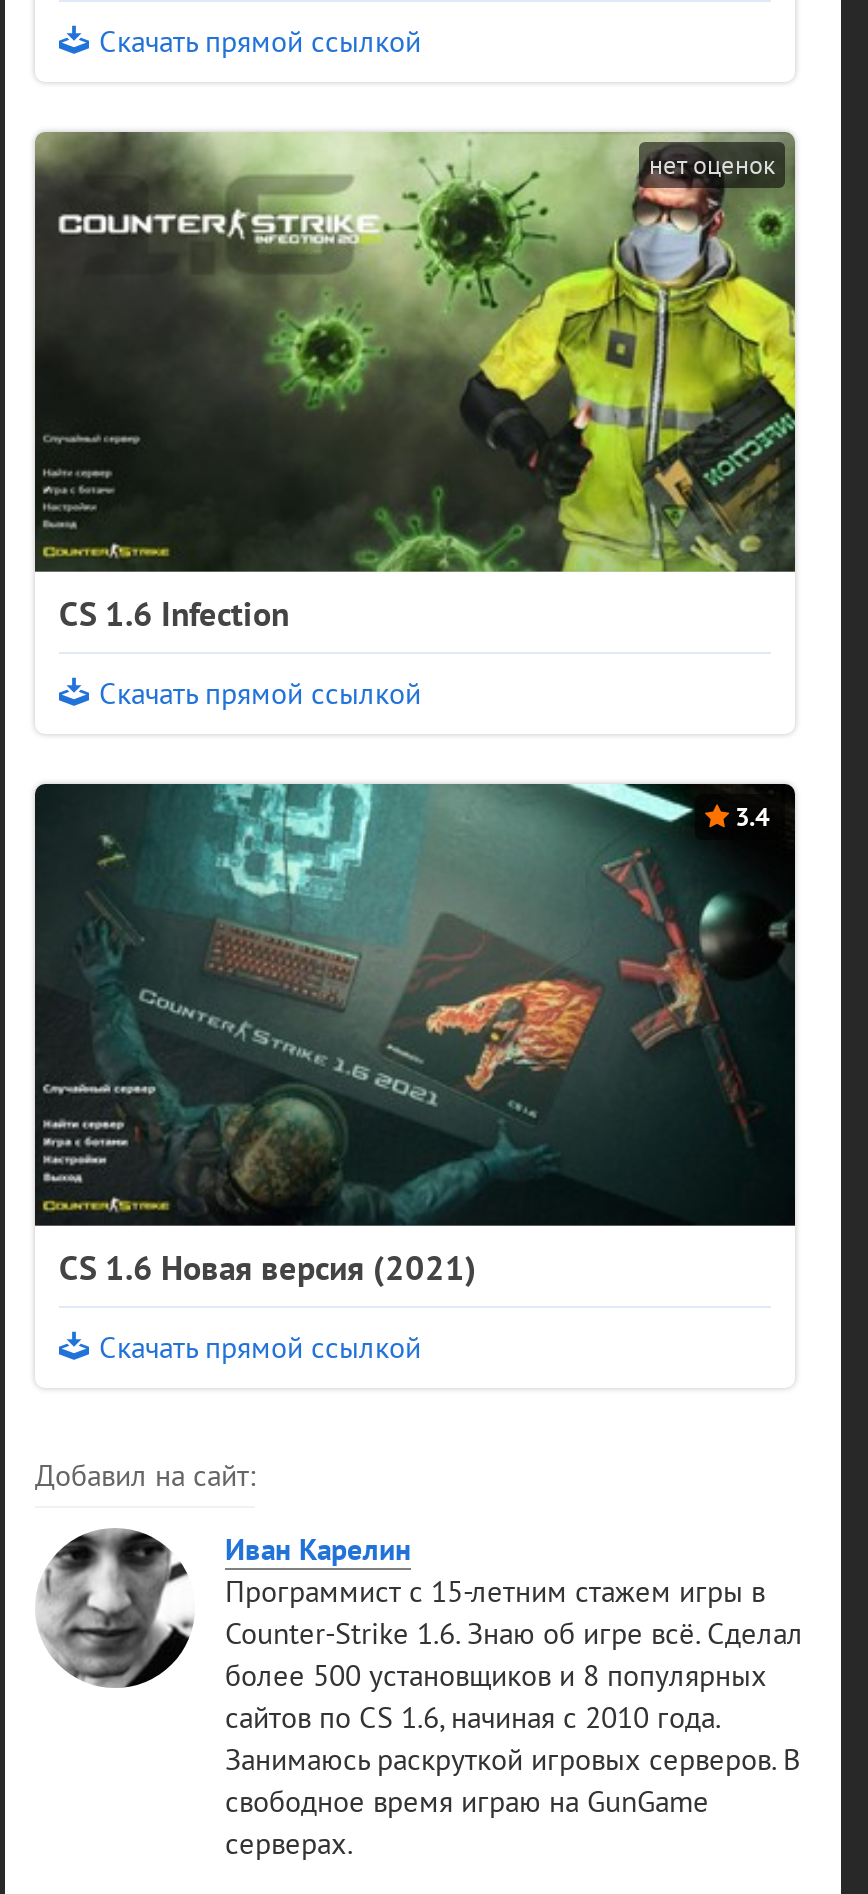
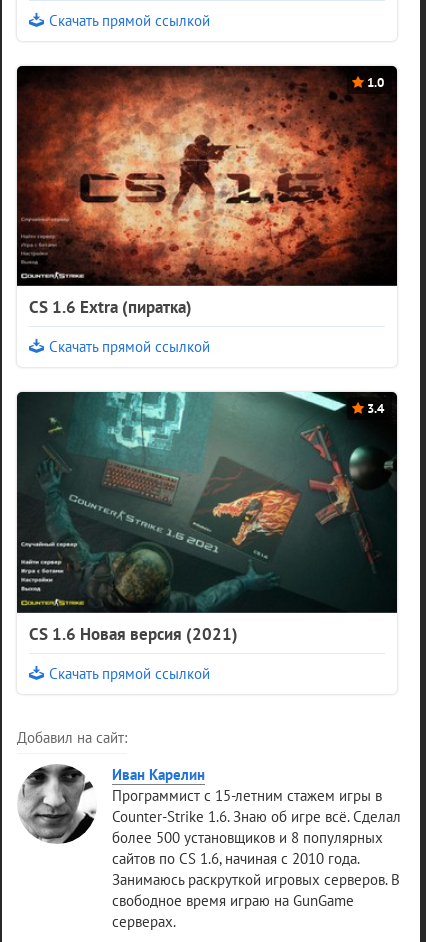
- [image]
- CS 1.6 Infection
+ [image]
+ CS 1.6 Extra (пиратка)
